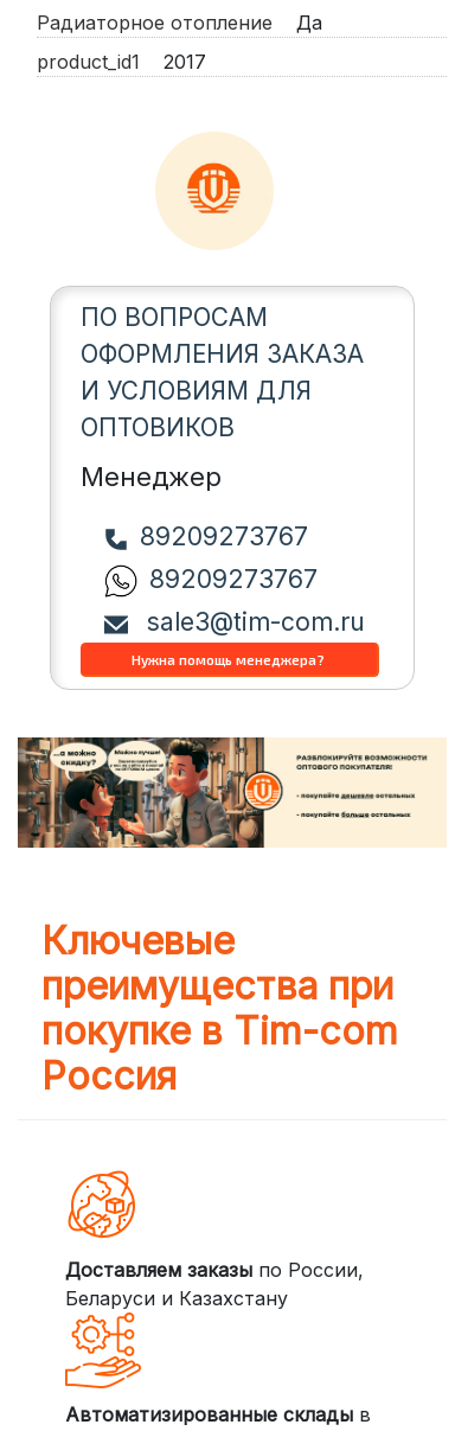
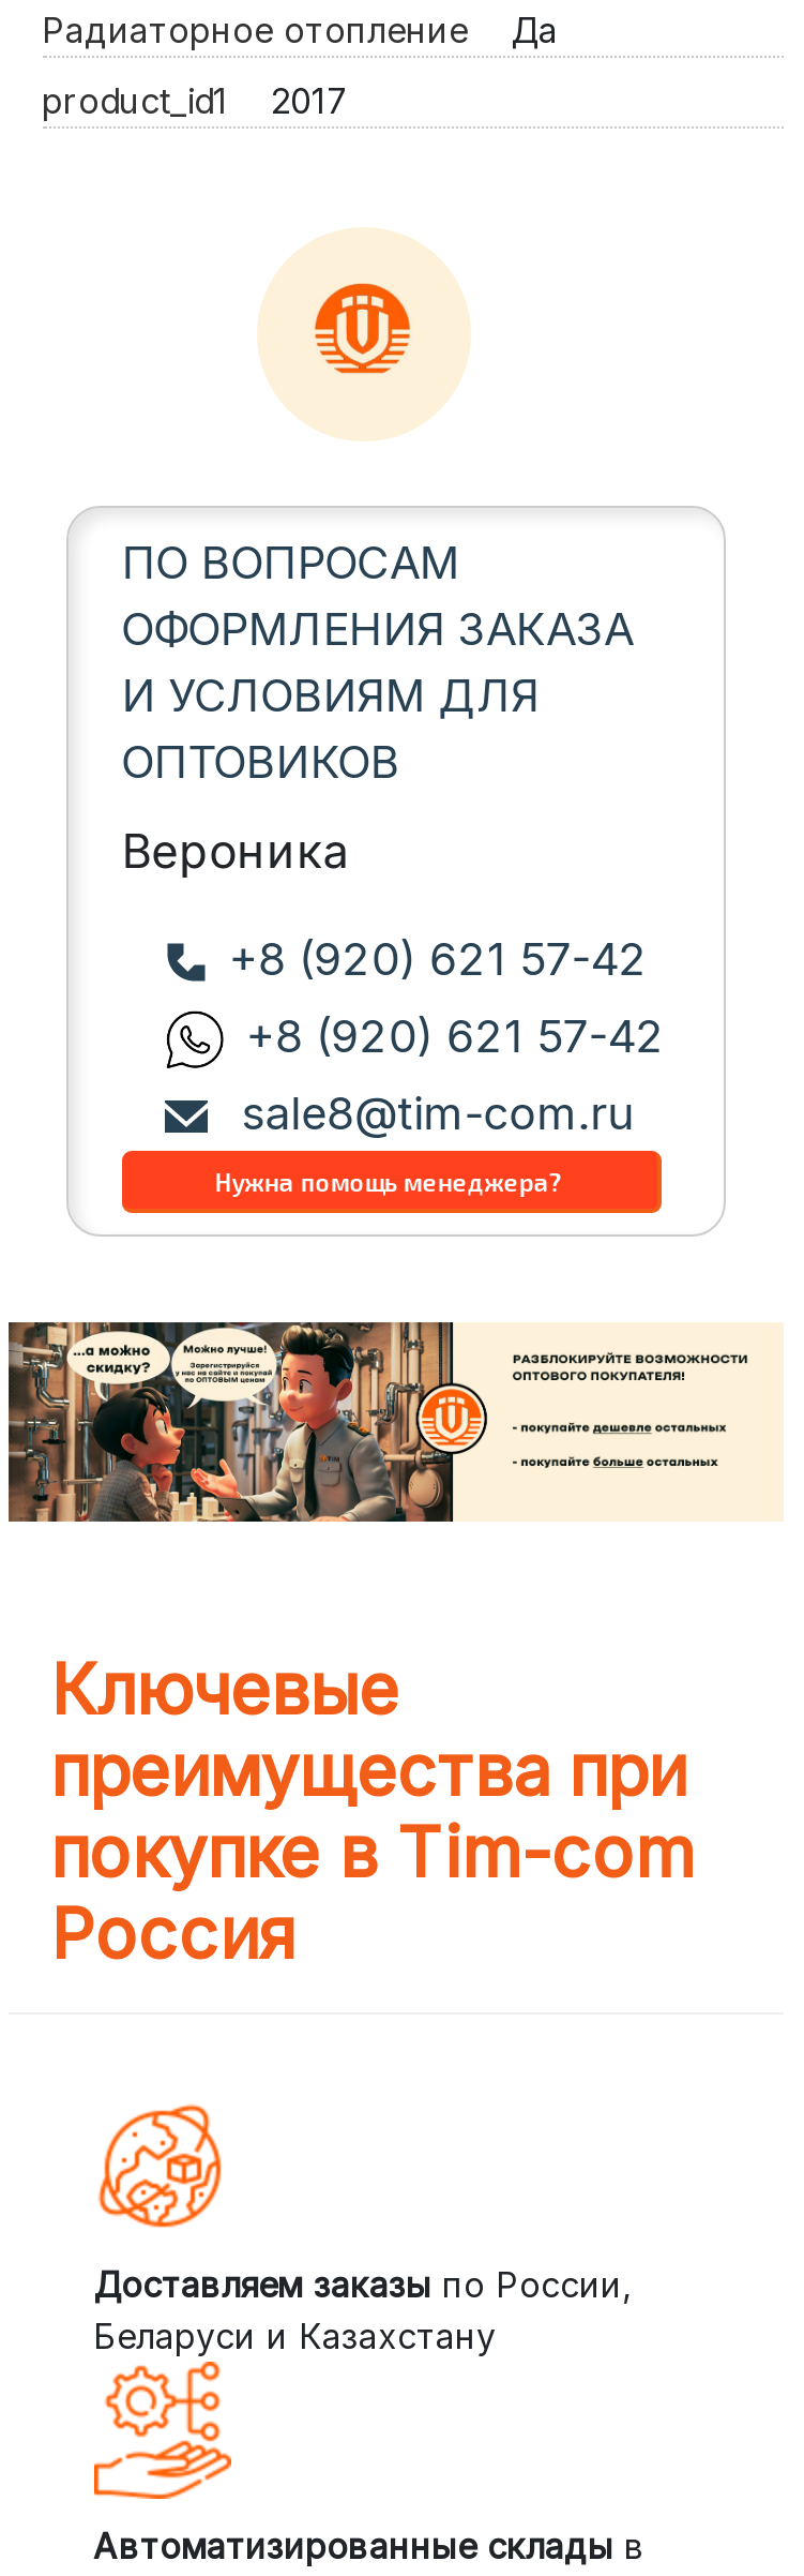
- Менеджер
+ Вероника

- 89209273767
- 89209273767
- sale3@tim-com.ru
+ +8 (920) 621 57-42
+ +8 (920) 621 57-42
+ sale8@tim-com.ru
